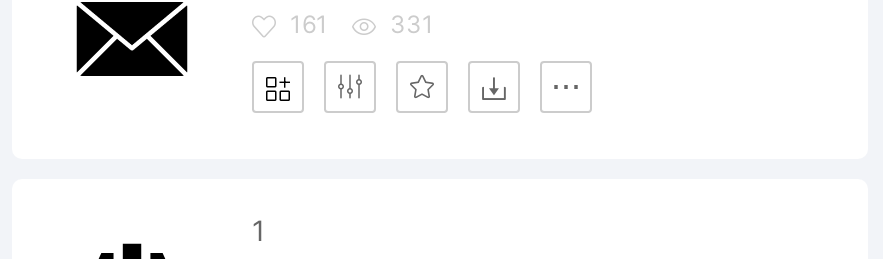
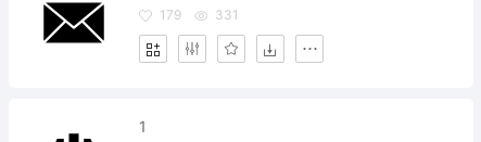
- 161
+ 179
